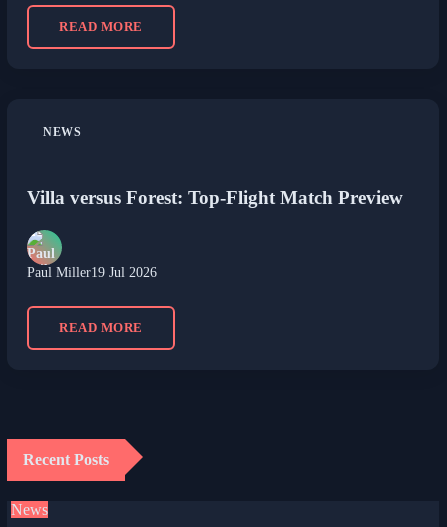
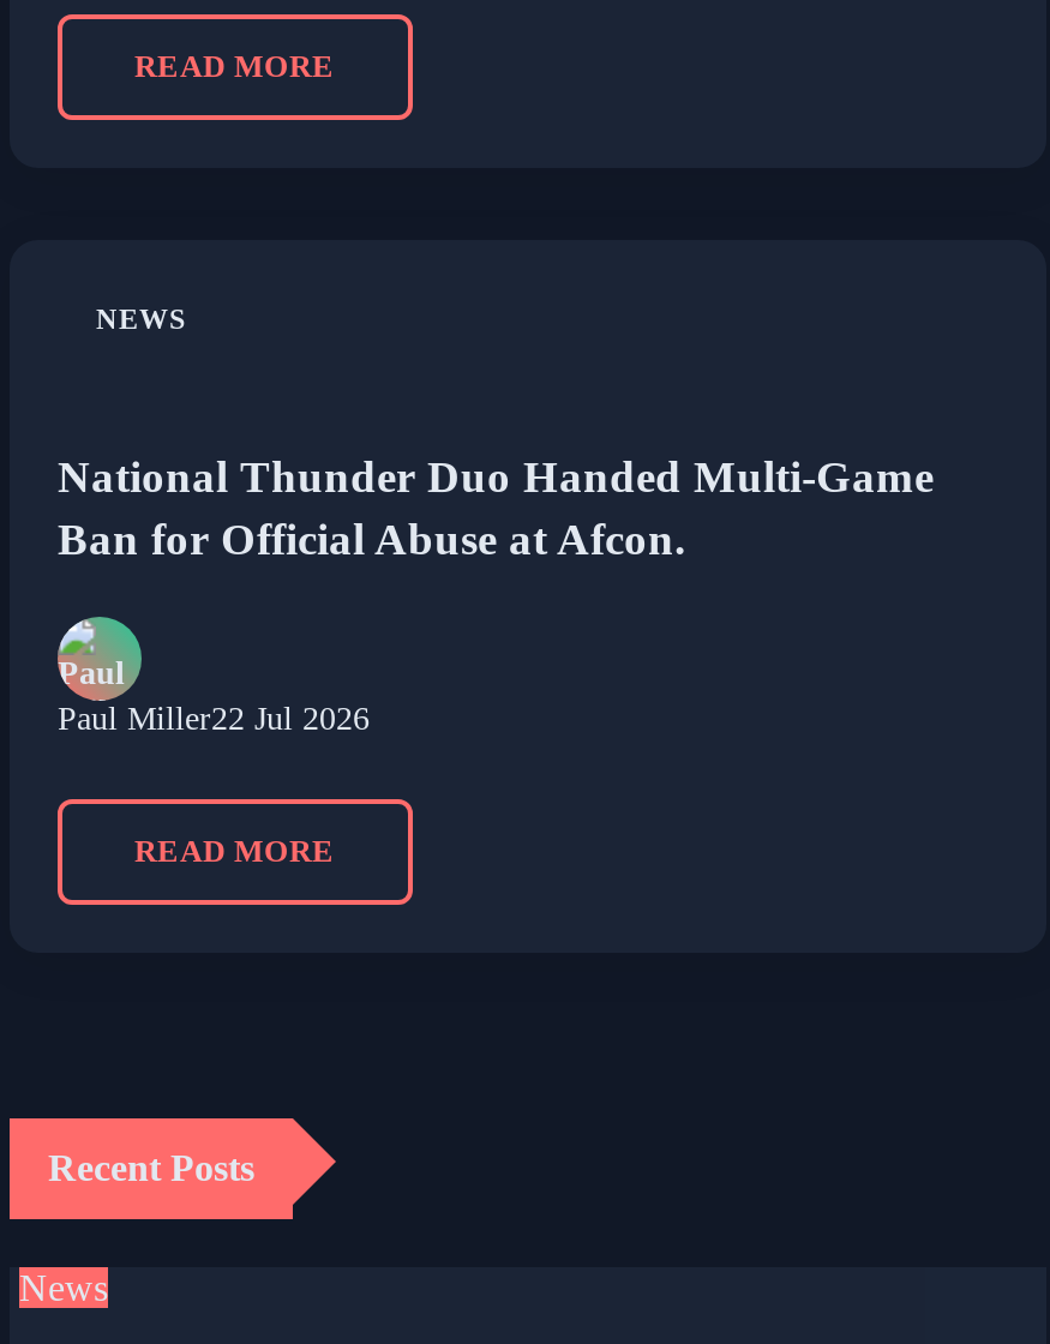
- Villa versus Forest: Top-Flight Match Preview
+ National Thunder Duo Handed Multi-Game
+ Ban for Official Abuse at Afcon.

- Paul Miller19 Jul 2026
+ Paul Miller22 Jul 2026
